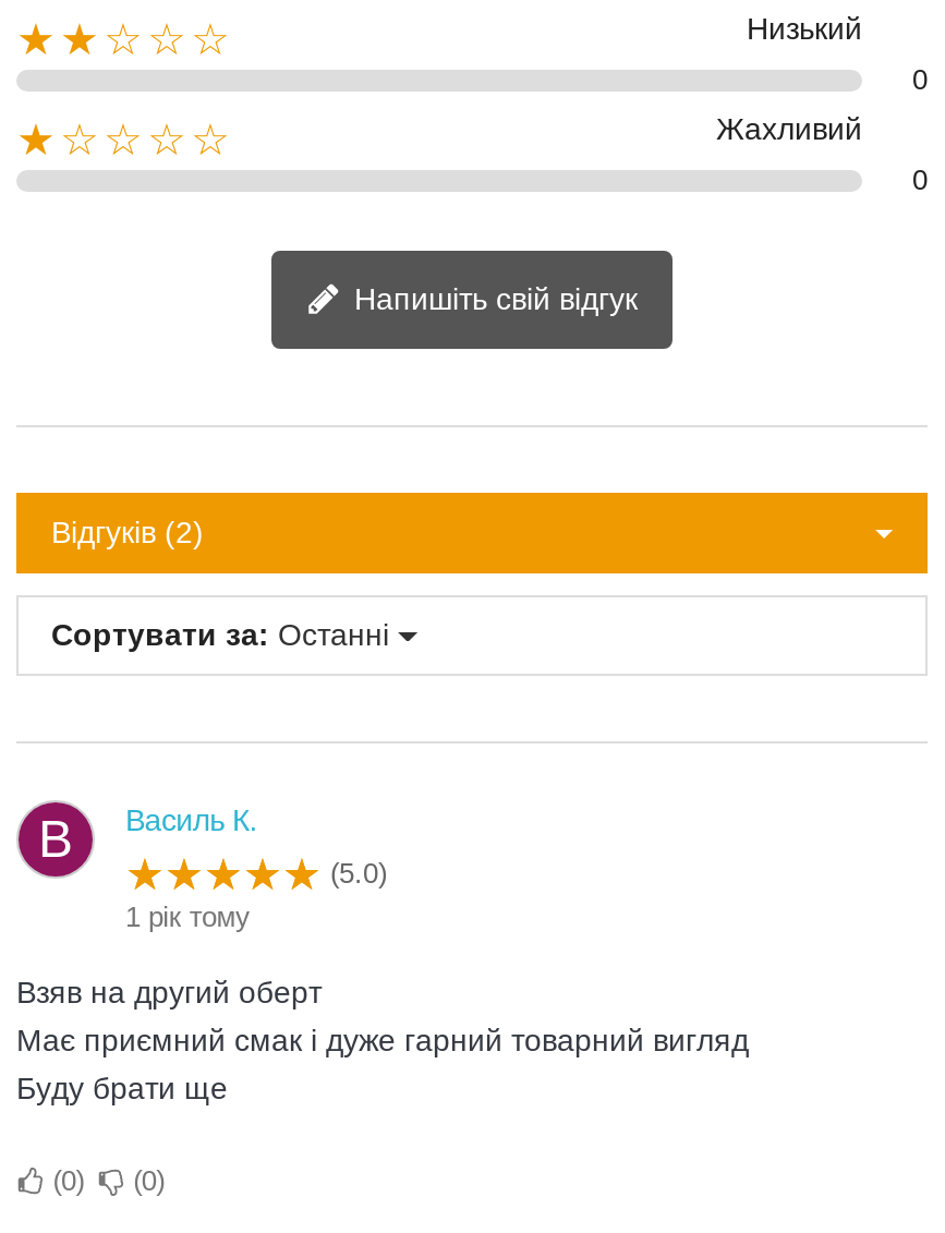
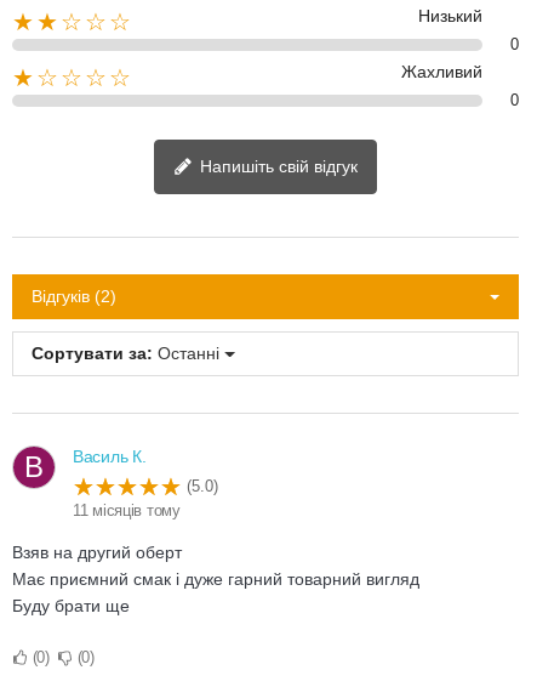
- 1 рік тому
+ 11 місяців тому
